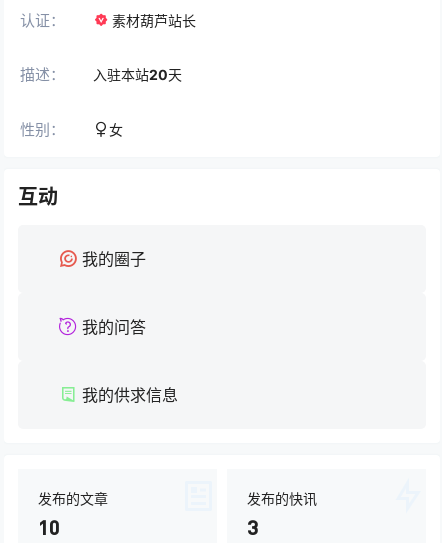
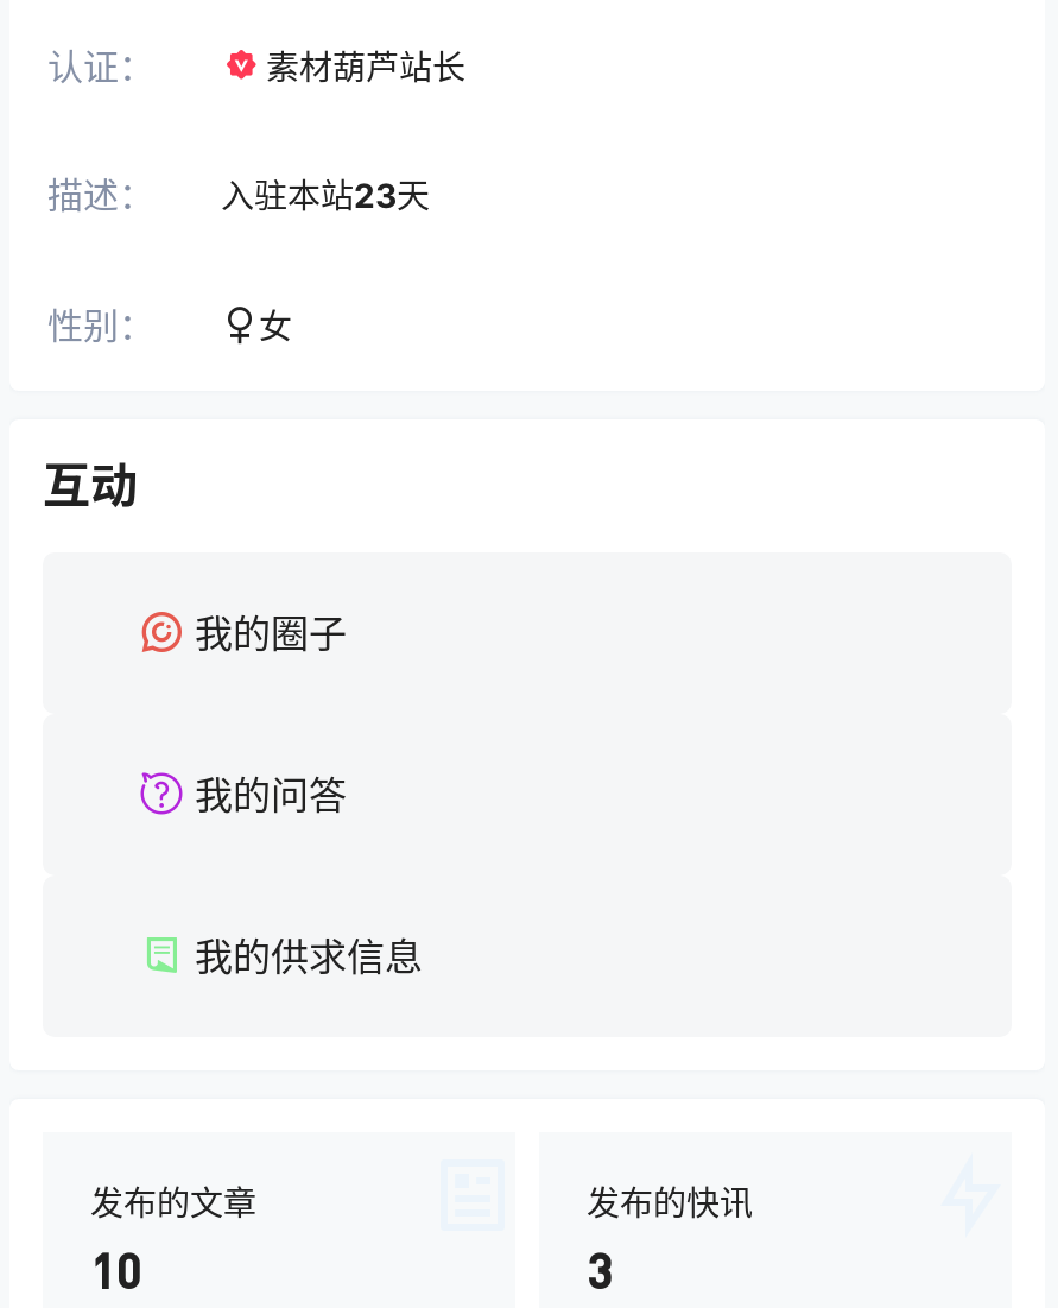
- 描述： 入驻本站20天
+ 描述： 入驻本站23天
